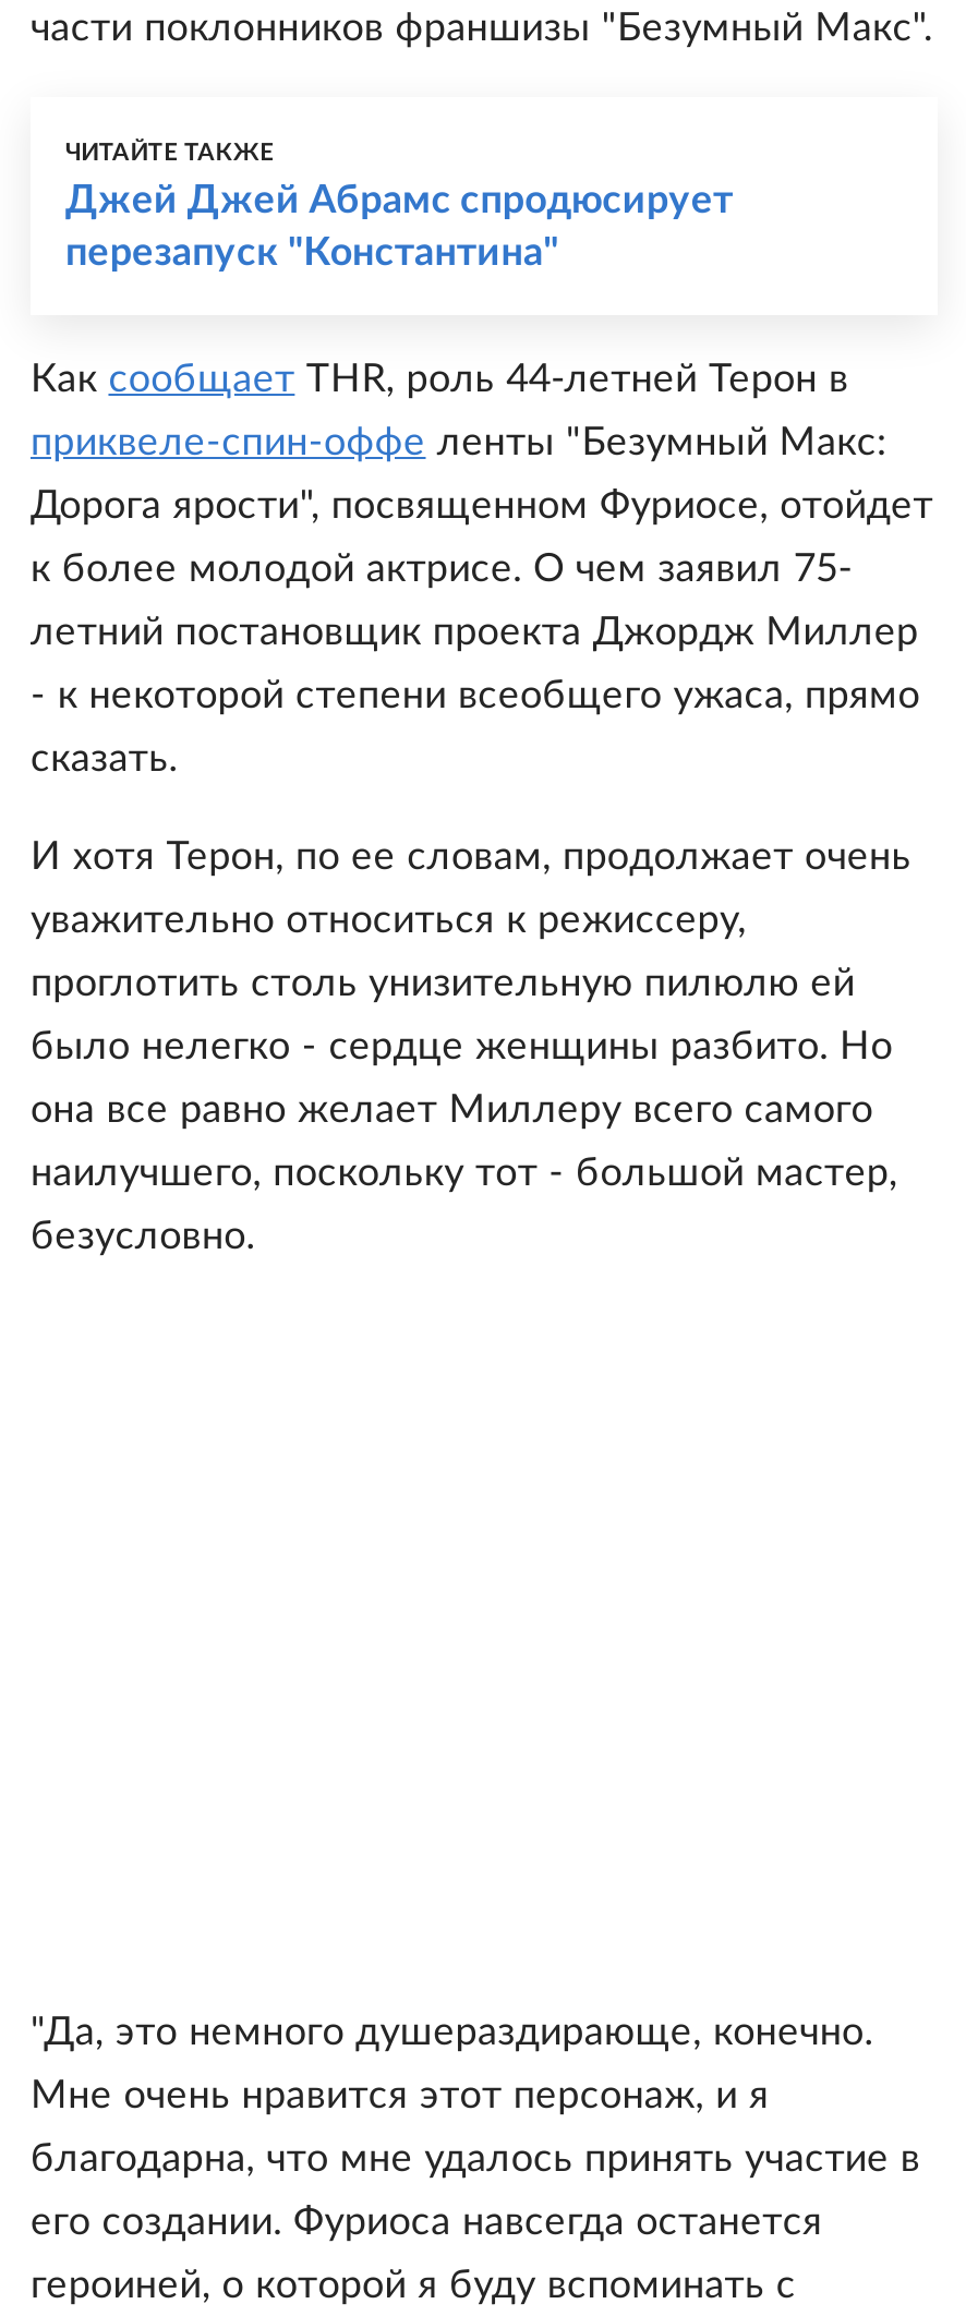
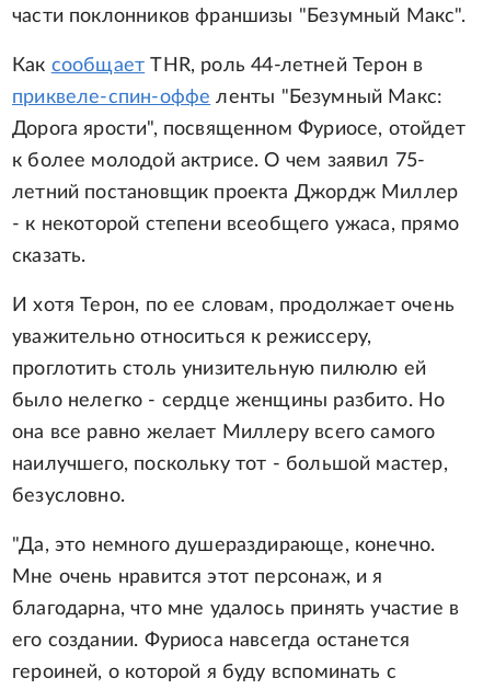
- ЧИТАЙТЕ ТАКЖЕ
- Джей Джей Абрамс спродюсирует
- перезапуск "Константина"
